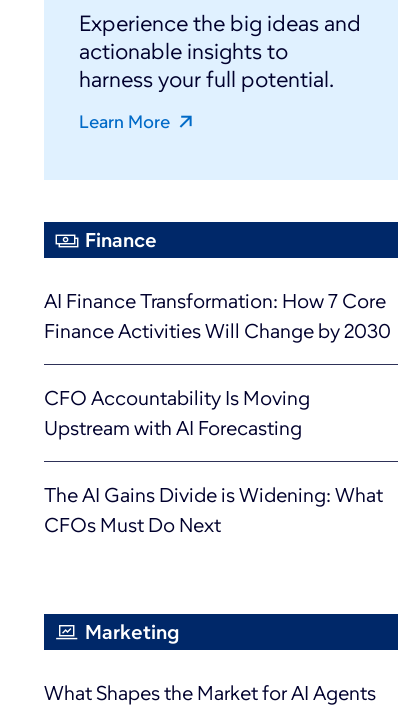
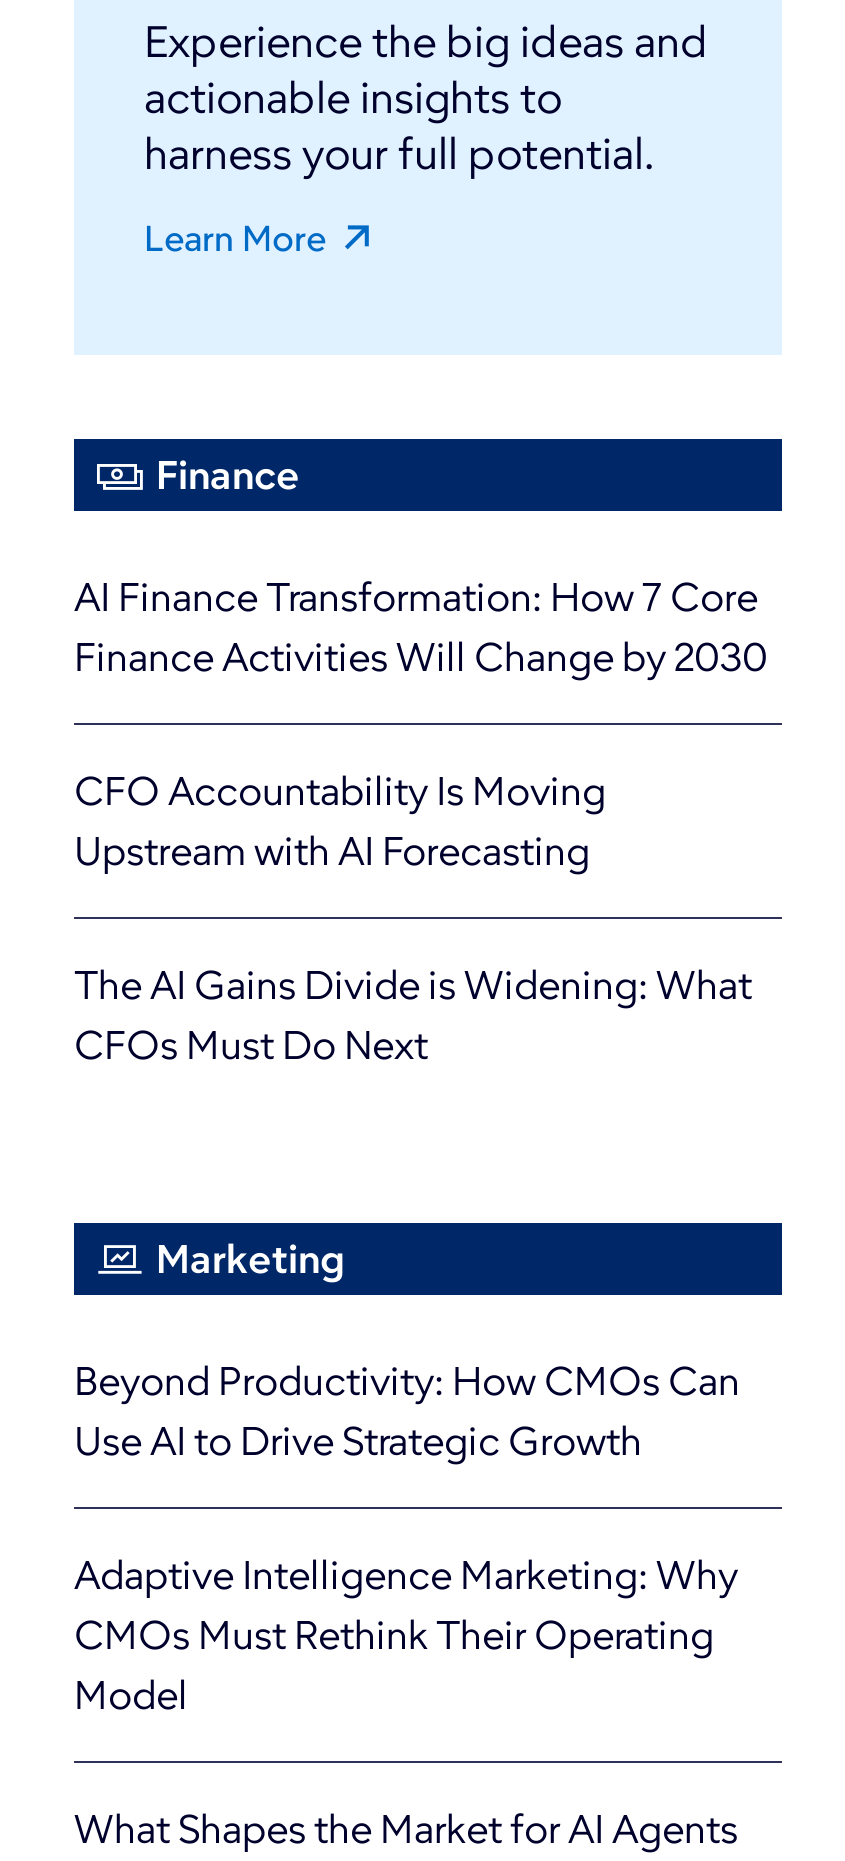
+ Beyond Productivity: How CMOs Can
+ Use AI to Drive Strategic Growth
+ Adaptive Intelligence Marketing: Why
+ CMOs Must Rethink Their Operating
+ Model
